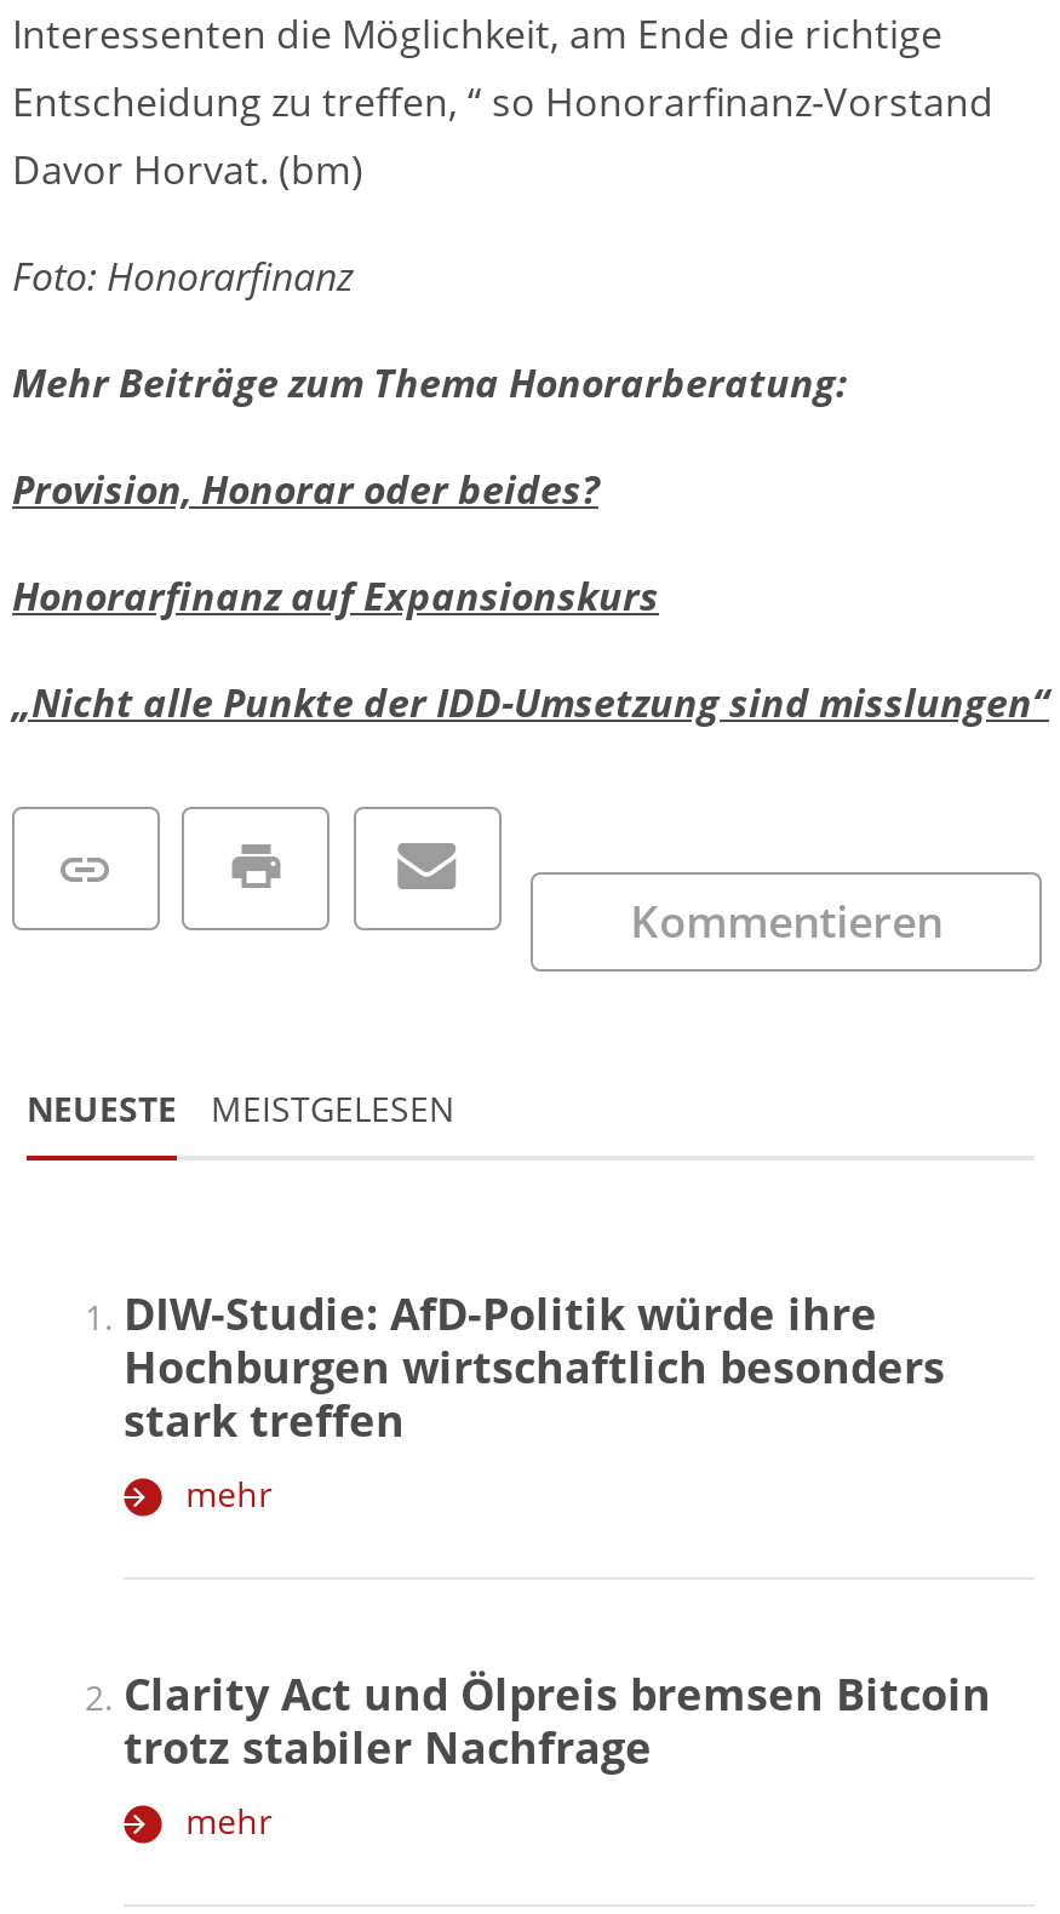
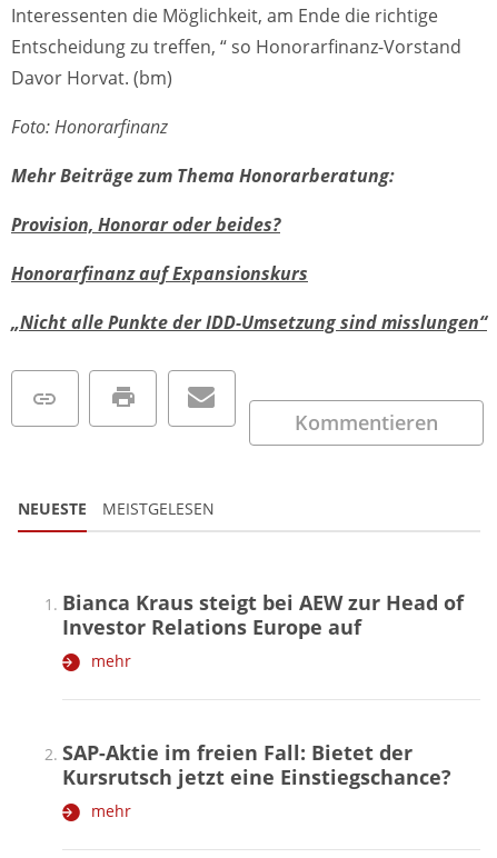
- DIW-Studie: AfD-Politik würde ihre
- Hochburgen wirtschaftlich besonders
- stark treffen
+ Bianca Kraus steigt bei AEW zur Head of
+ Investor Relations Europe auf

- Clarity Act und Ölpreis bremsen Bitcoin
- trotz stabiler Nachfrage
+ SAP-Aktie im freien Fall: Bietet der
+ Kursrutsch jetzt eine Einstiegschance?
